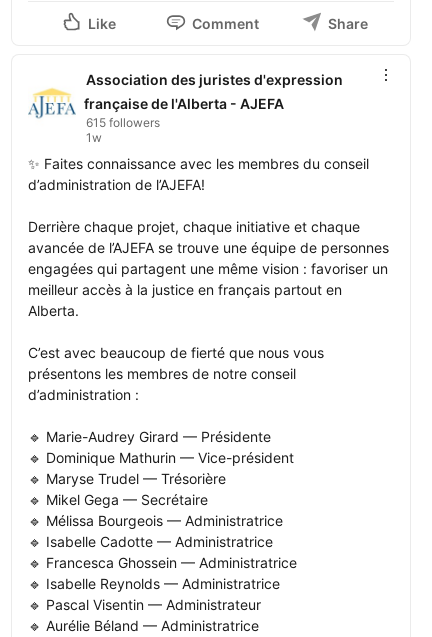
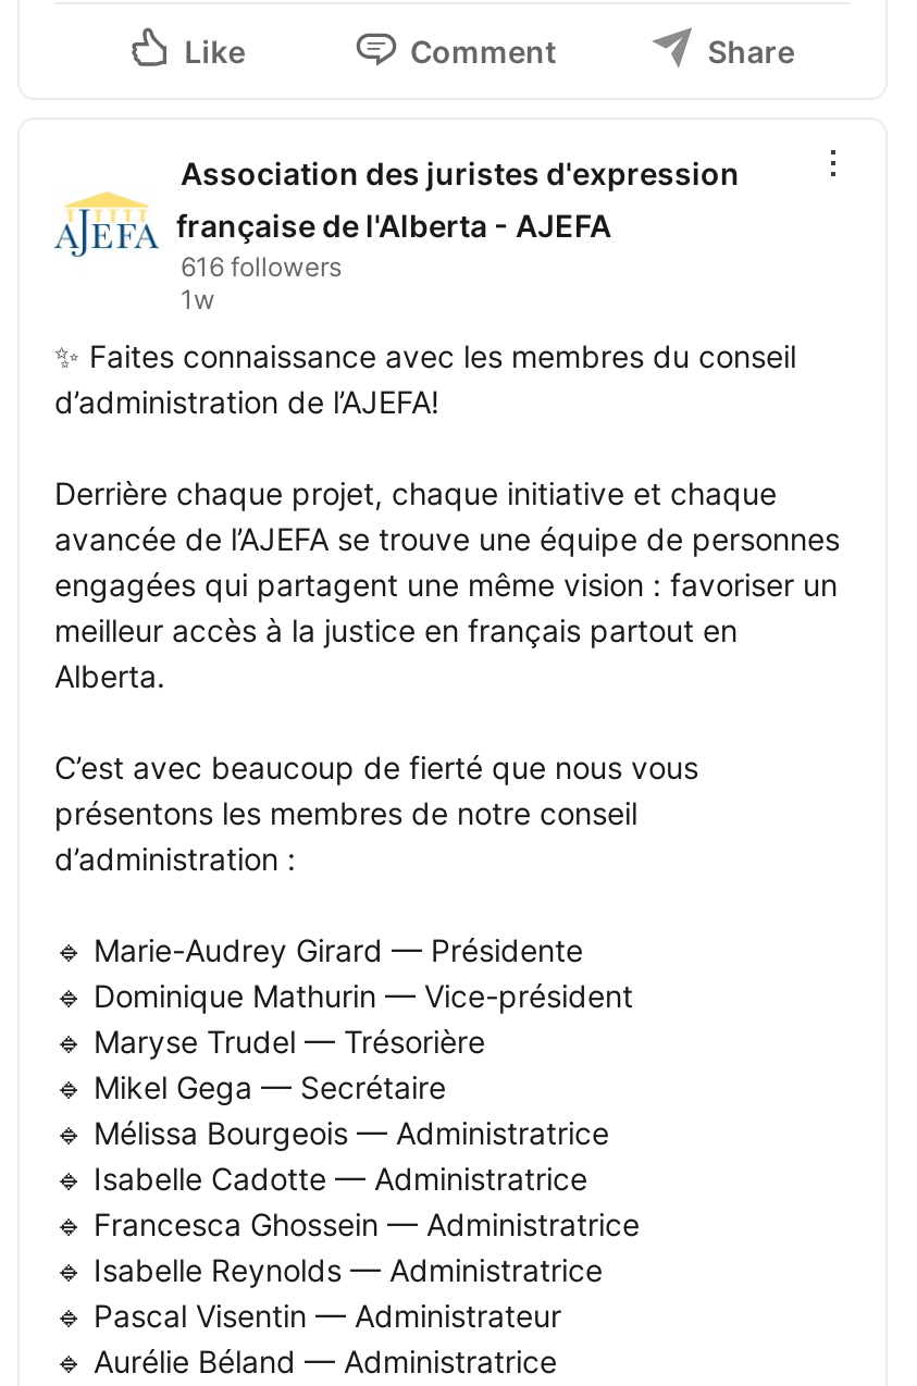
- 615 followers
+ 616 followers
